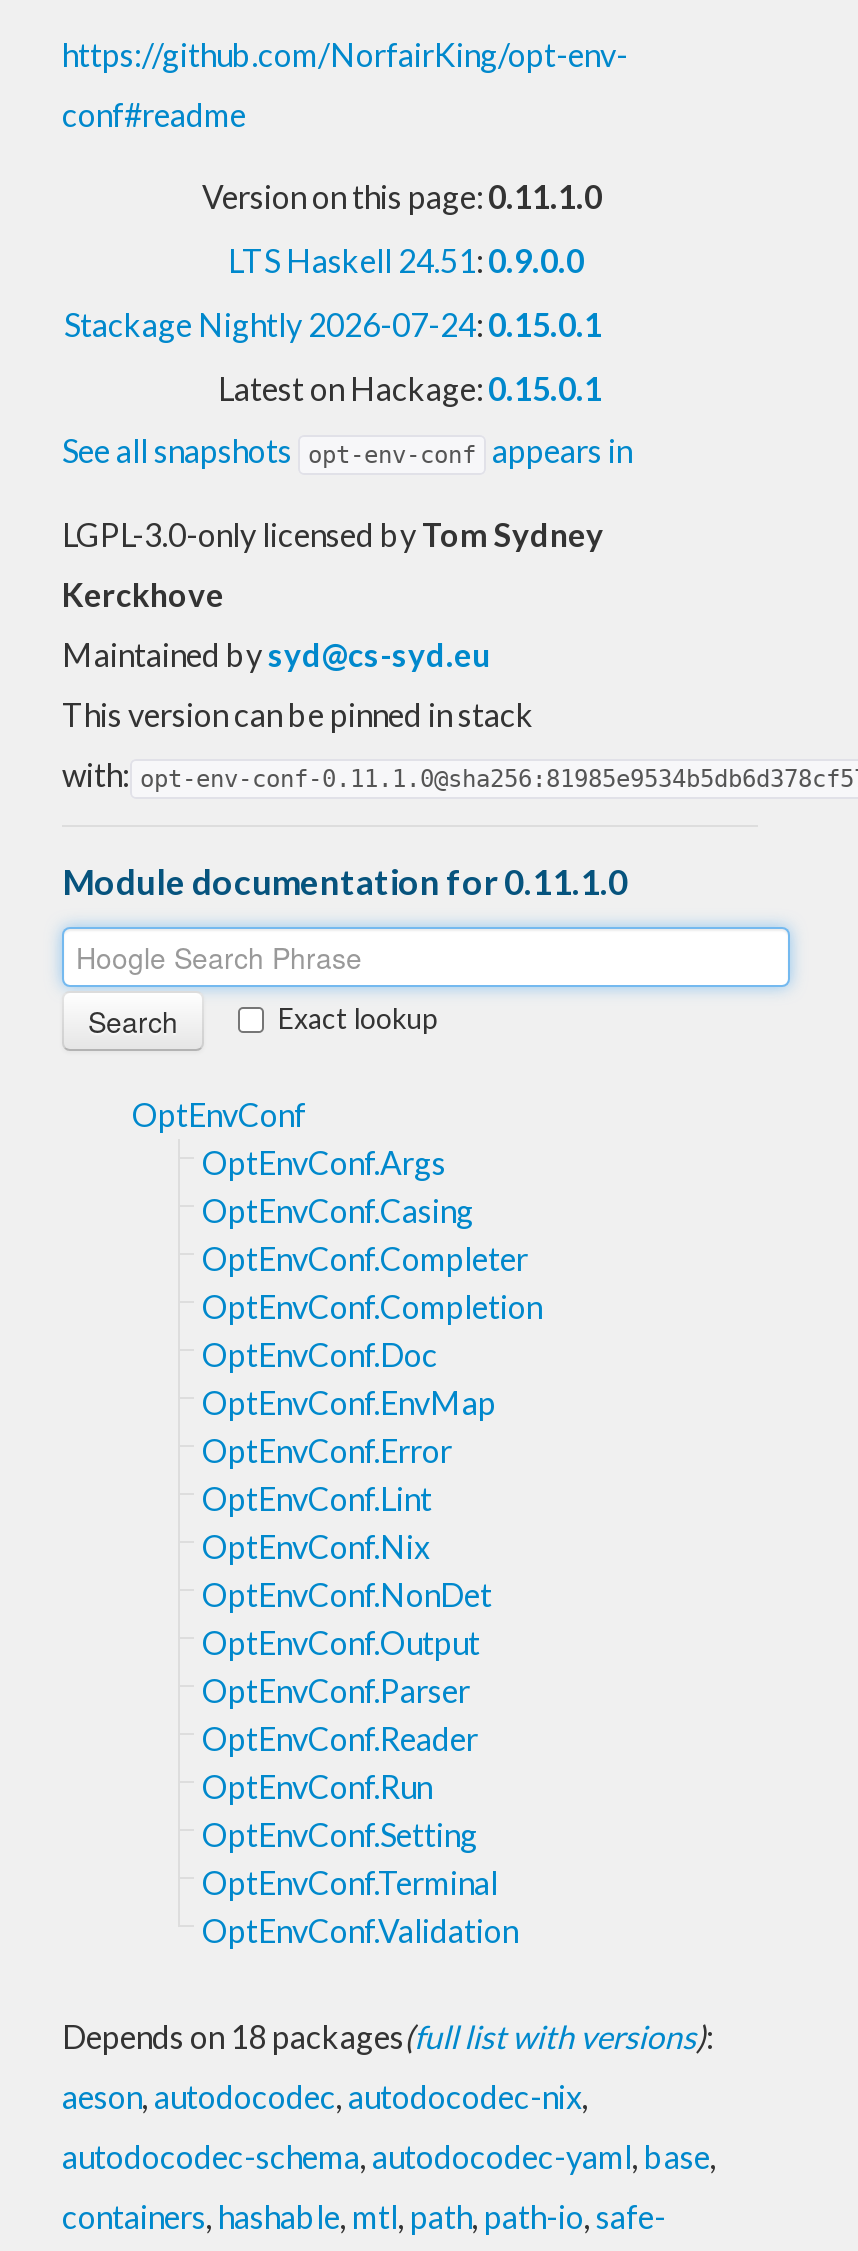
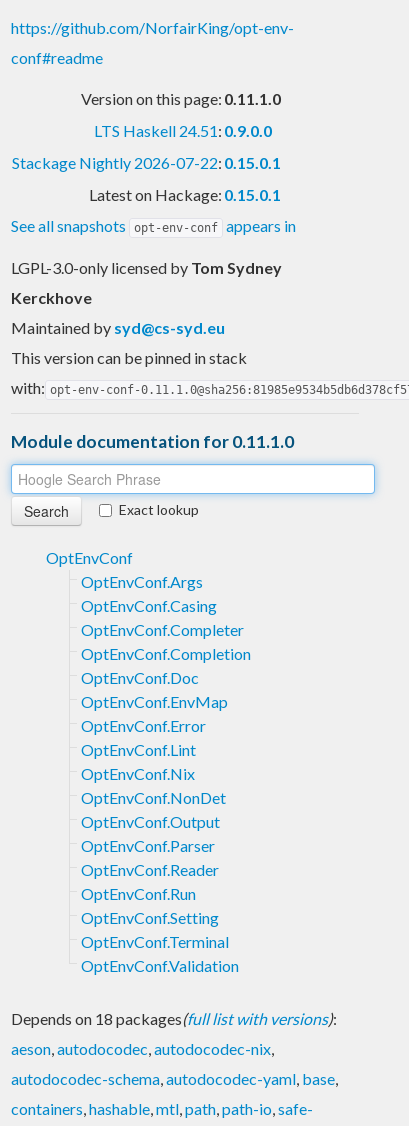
- Stackage Nightly 2026-07-24: 0.15.0.1
+ Stackage Nightly 2026-07-22: 0.15.0.1
